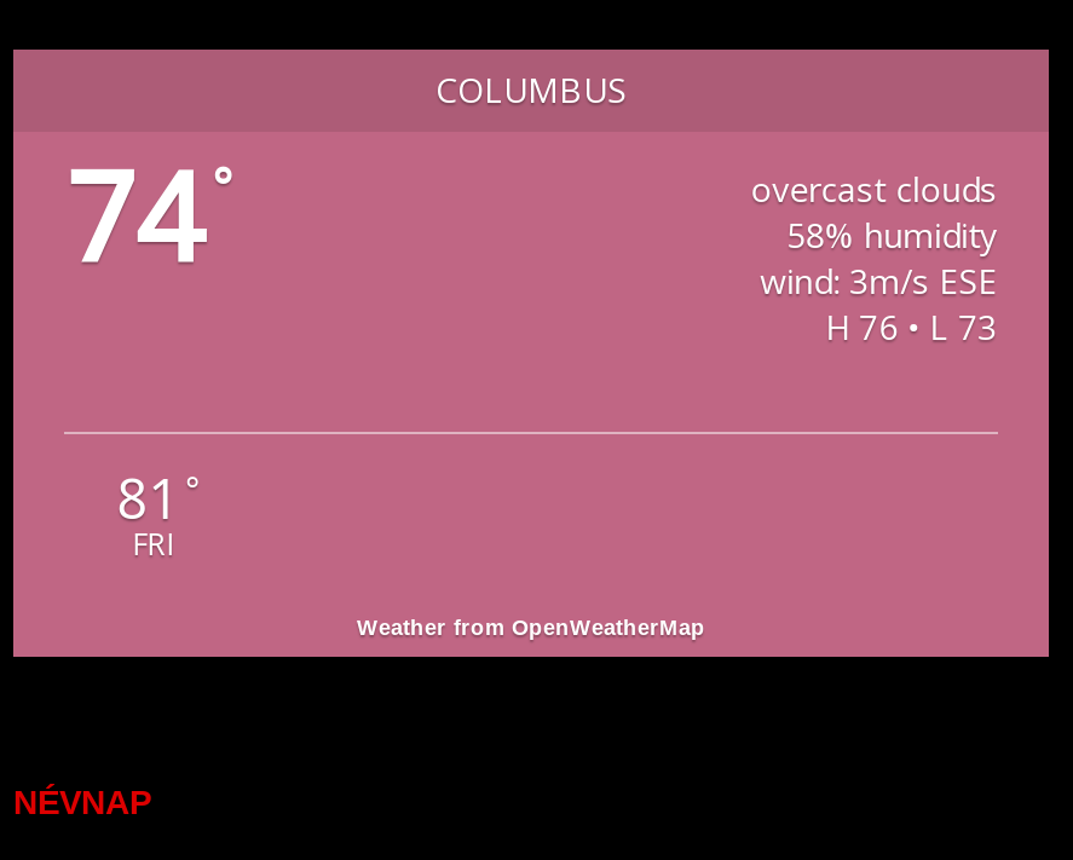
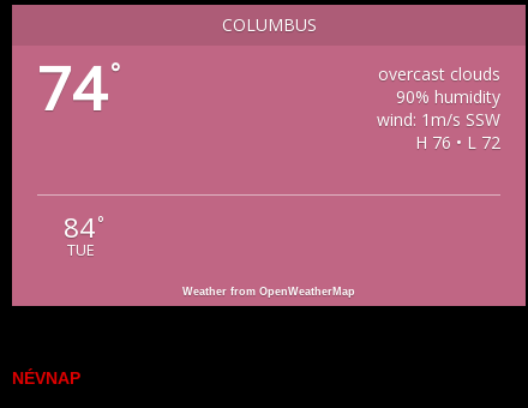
- 58% humidity
- wind: 3m/s ESE
- H 76 • L 73
+ 90% humidity
+ wind: 1m/s SSW
+ H 76 • L 72

- 81 °
- FRI
+ 84 °
+ TUE
